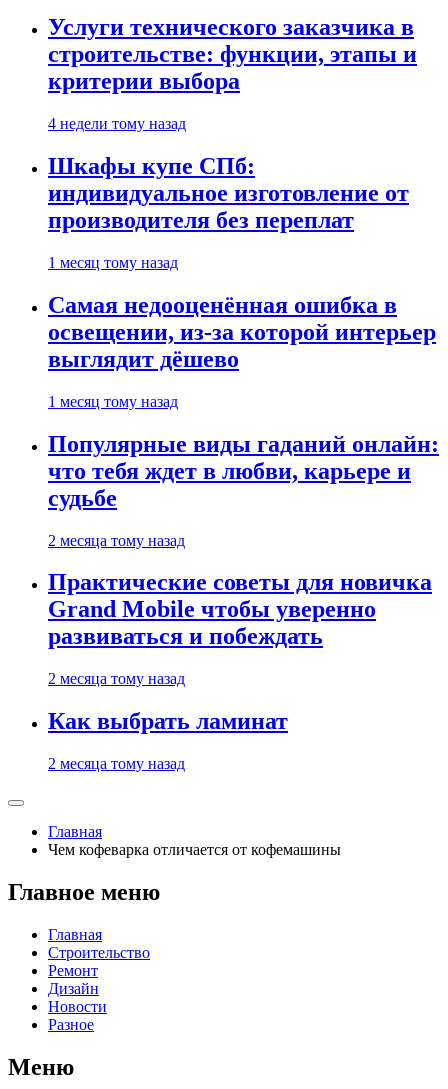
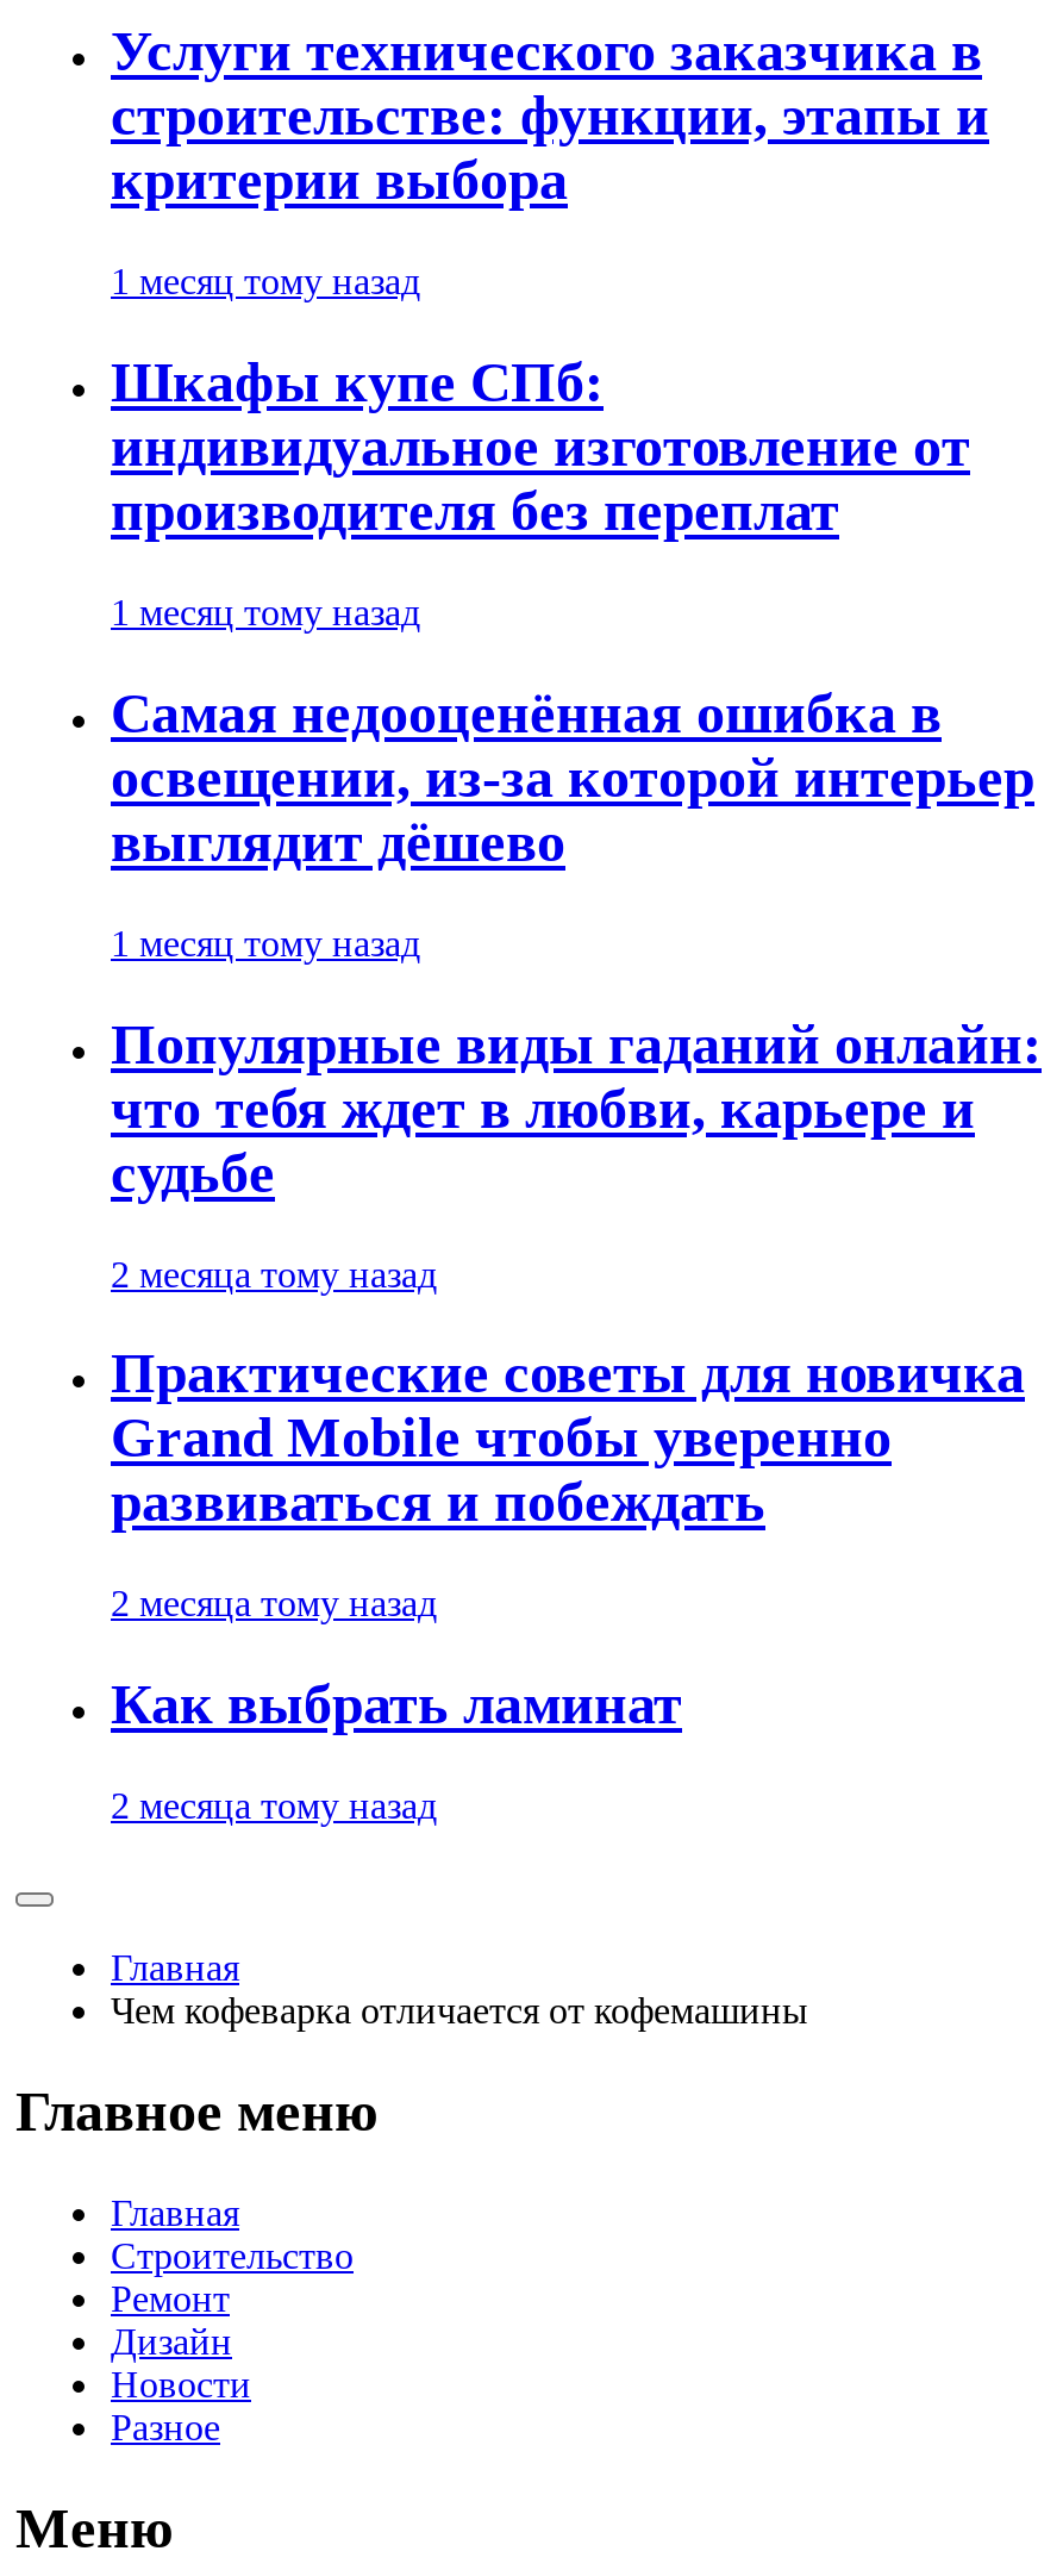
- 4 недели тому назад
+ 1 месяц тому назад
